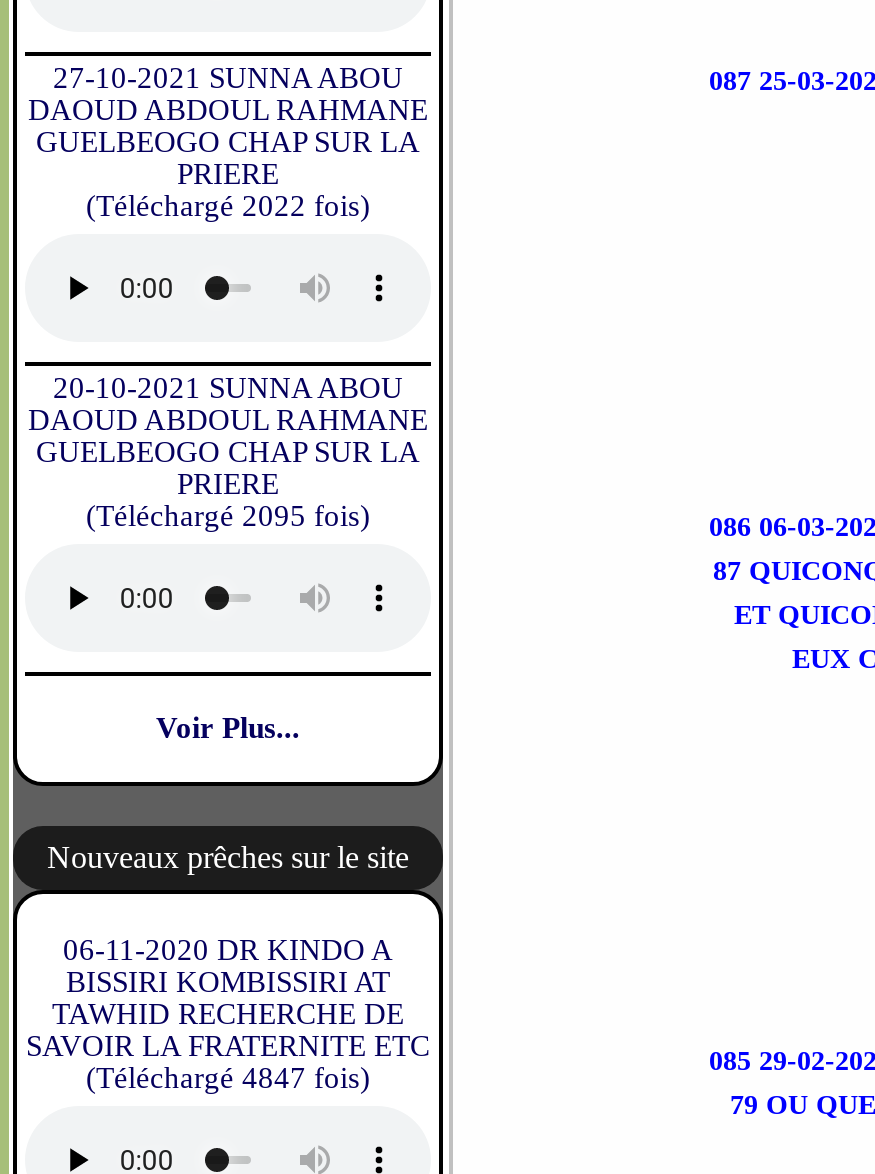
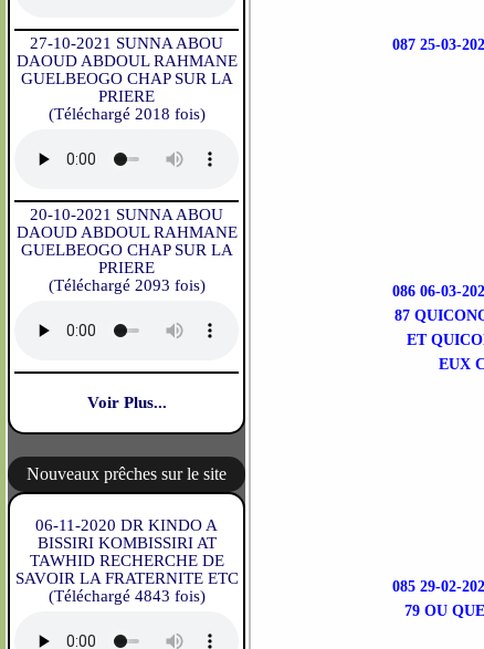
- (Téléchargé 2022 fois)
+ (Téléchargé 2018 fois)

- (Téléchargé 2095 fois)
+ (Téléchargé 2093 fois)

- (Téléchargé 4847 fois)
+ (Téléchargé 4843 fois)
